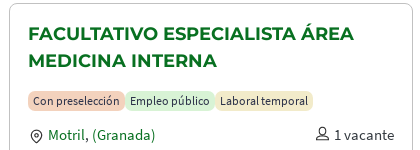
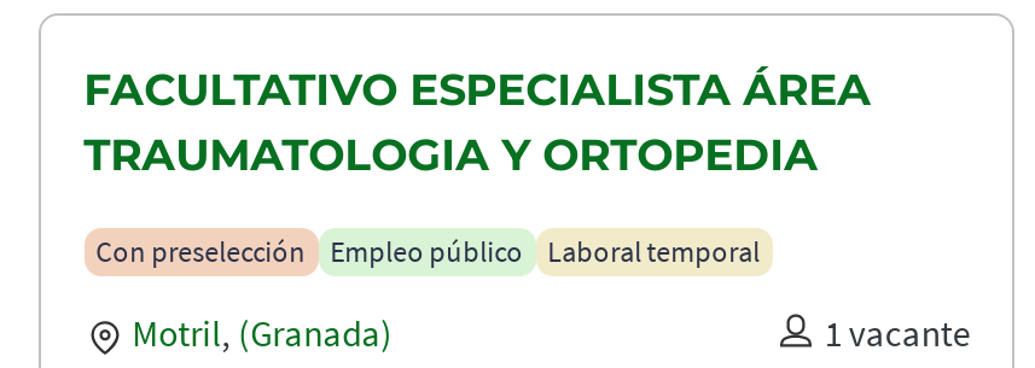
- MEDICINA INTERNA
+ TRAUMATOLOGIA Y ORTOPEDIA
